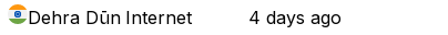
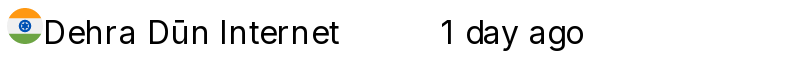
- 4 days ago
+ 1 day ago
